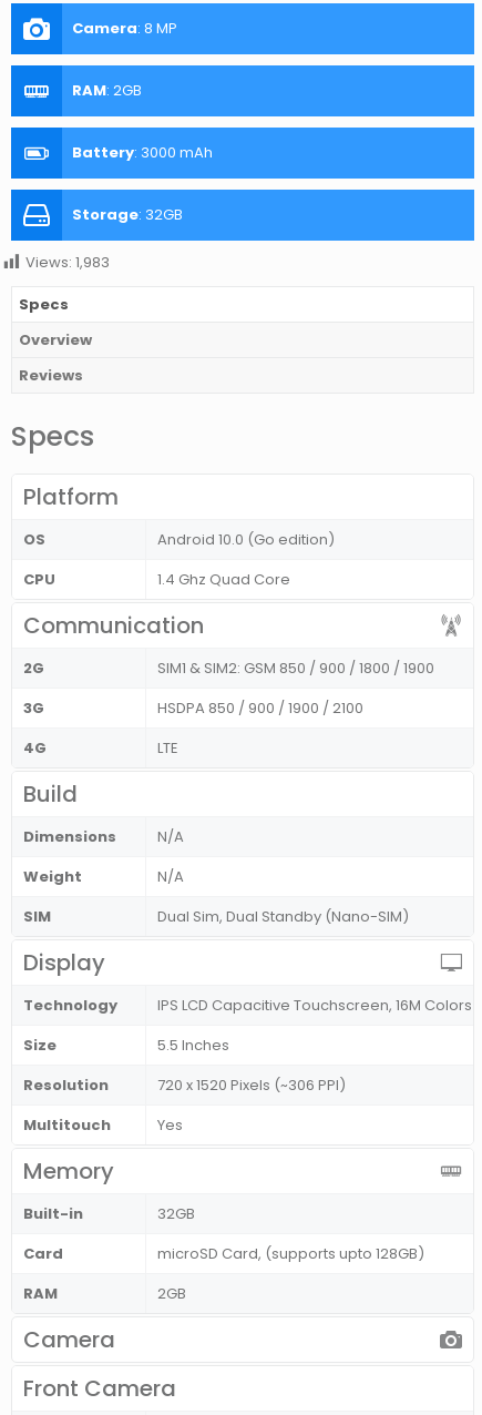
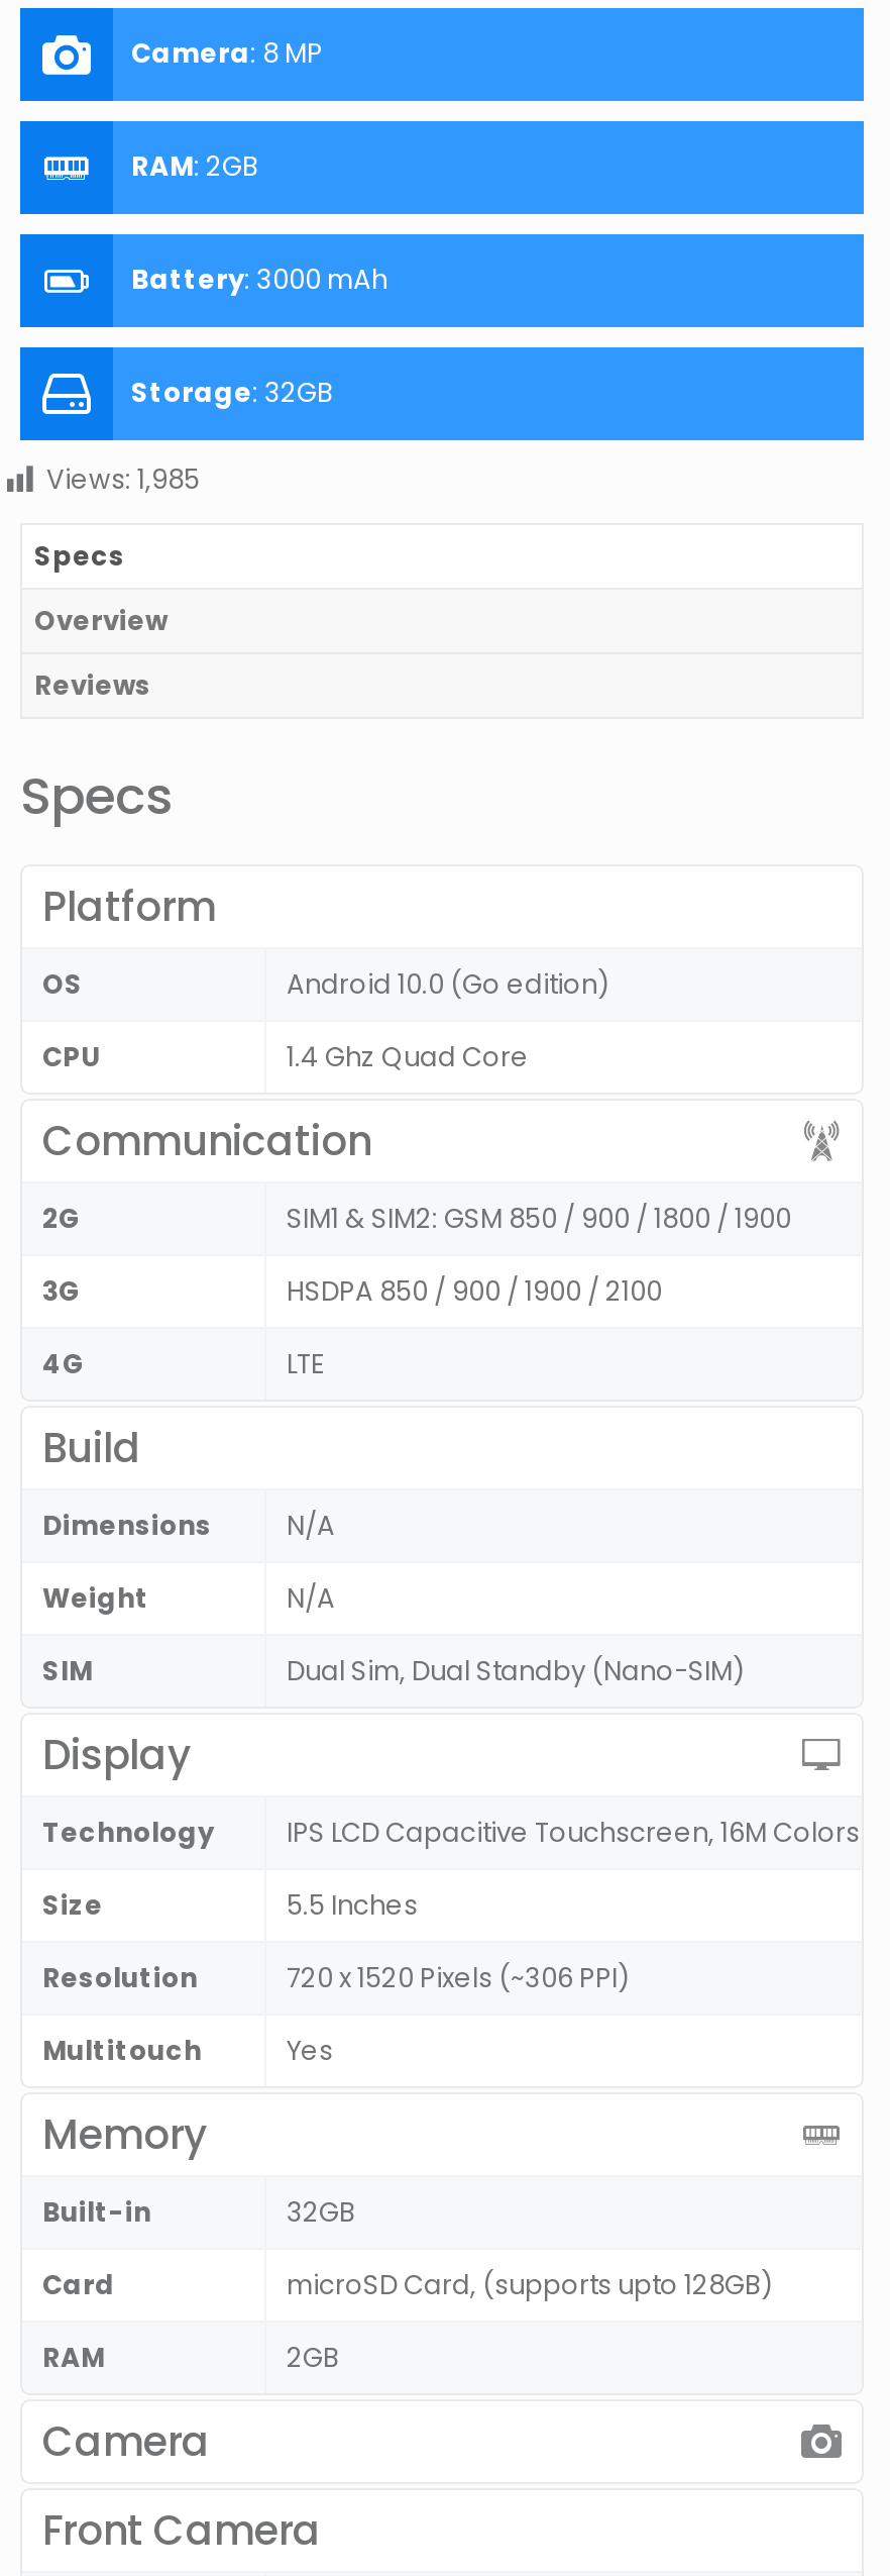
- Views: 1,983
+ Views: 1,985
